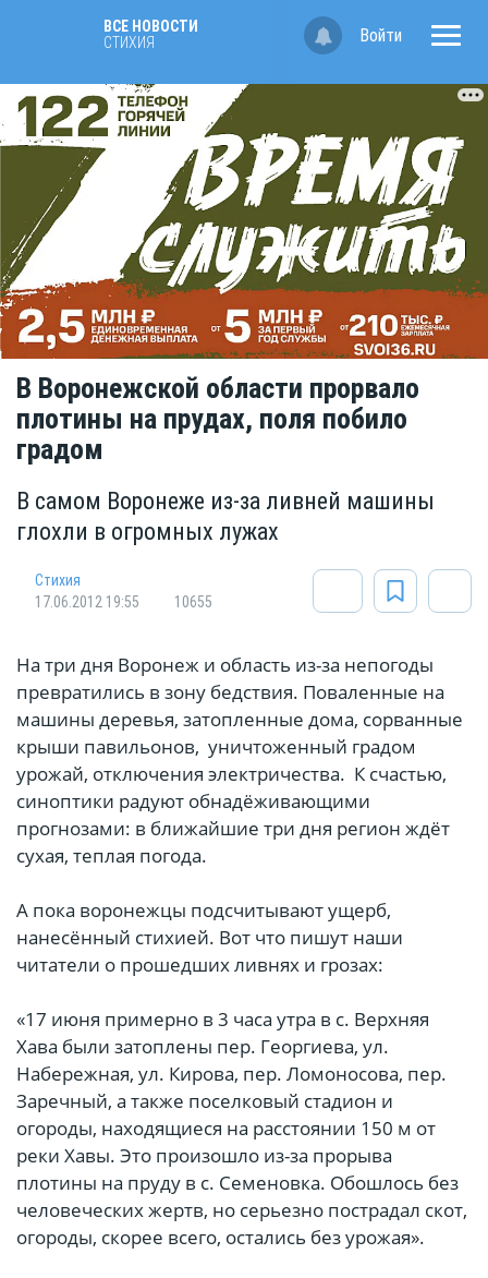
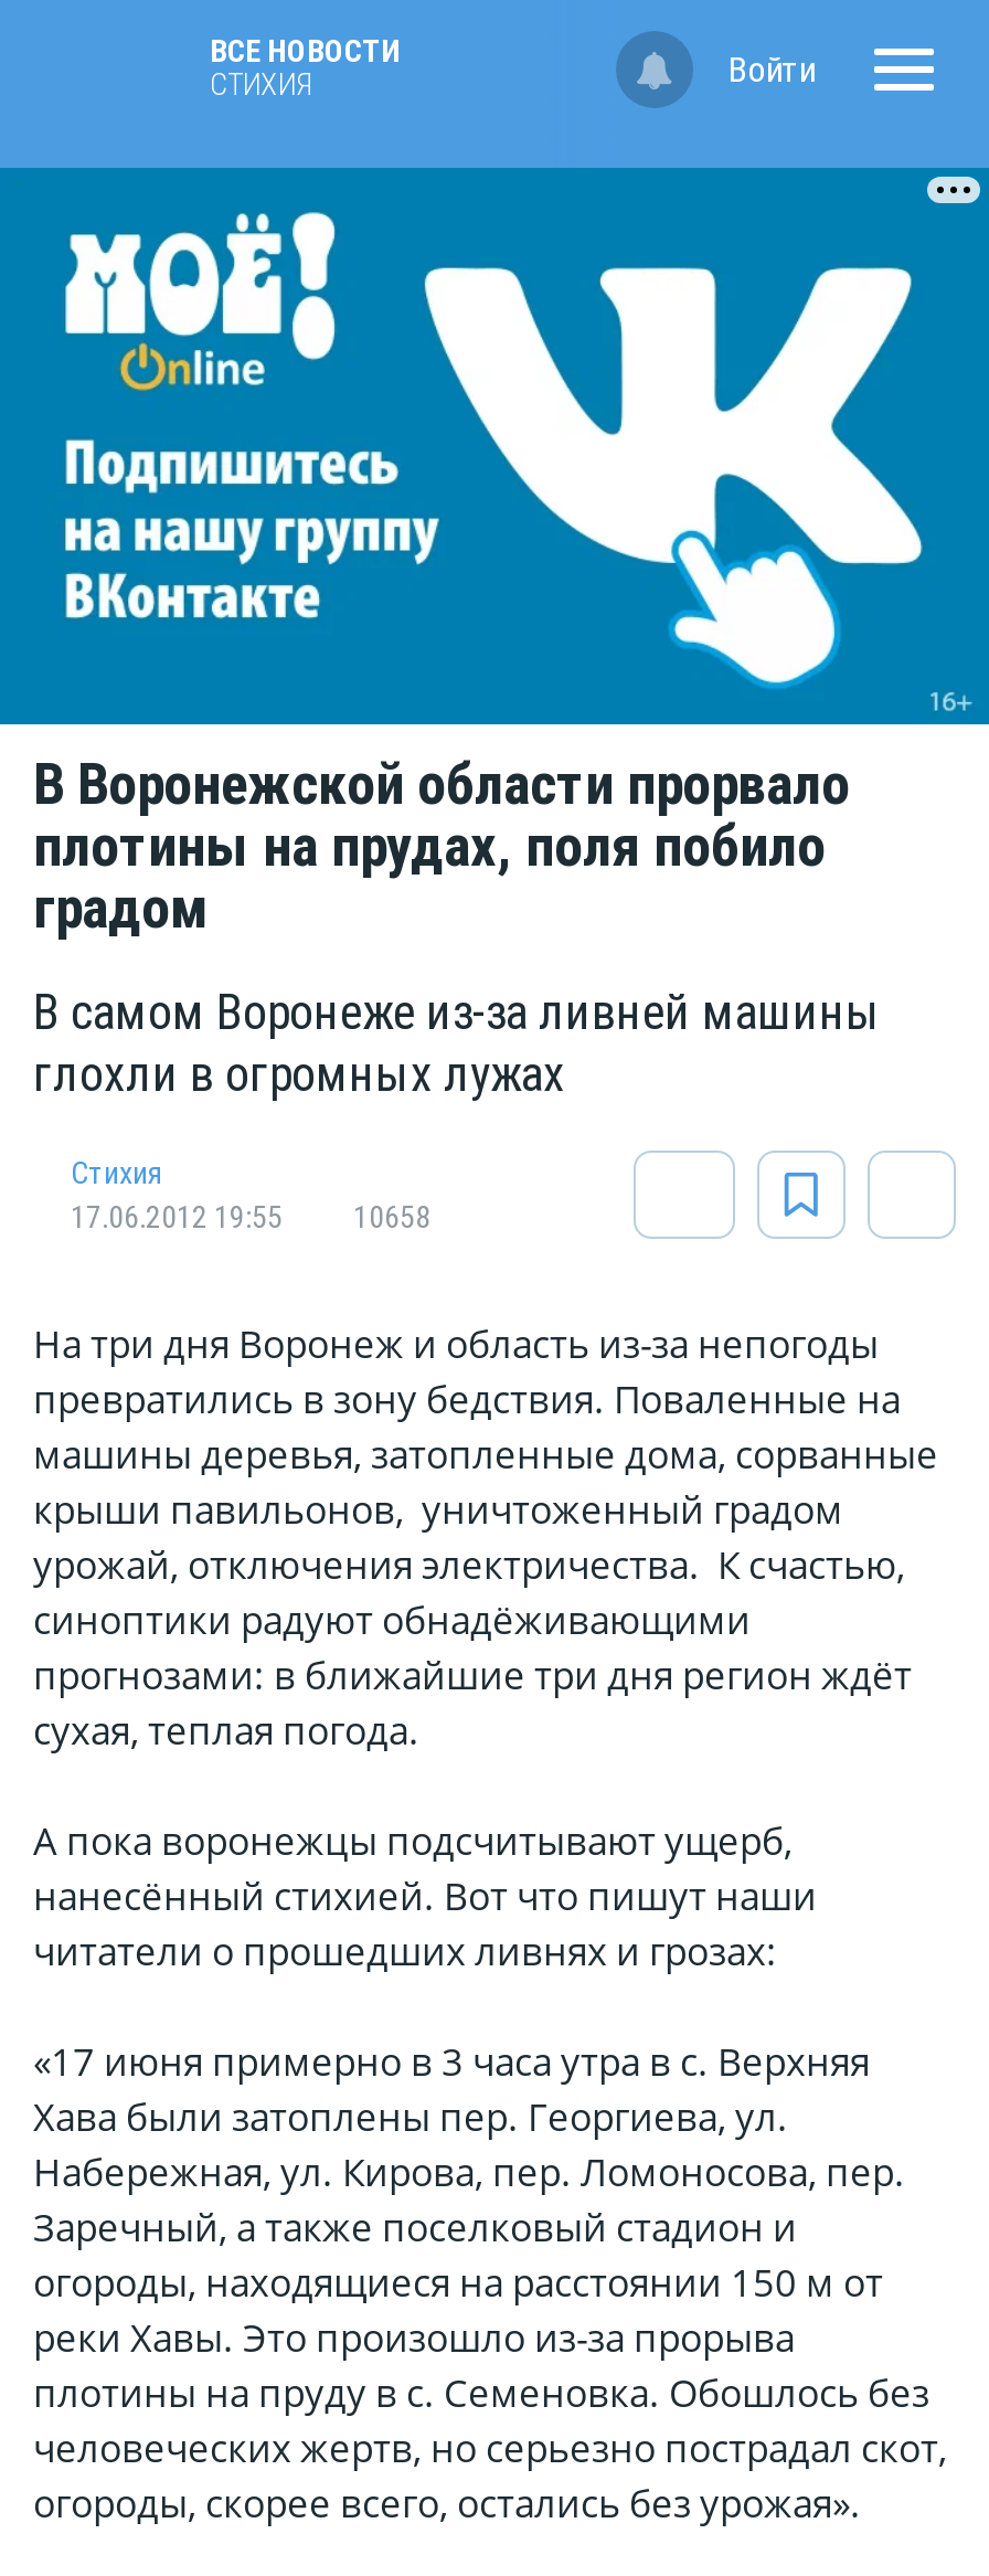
- [image]
+ [image]

- 17.06.2012 19:55 10655
+ 17.06.2012 19:55 10658
